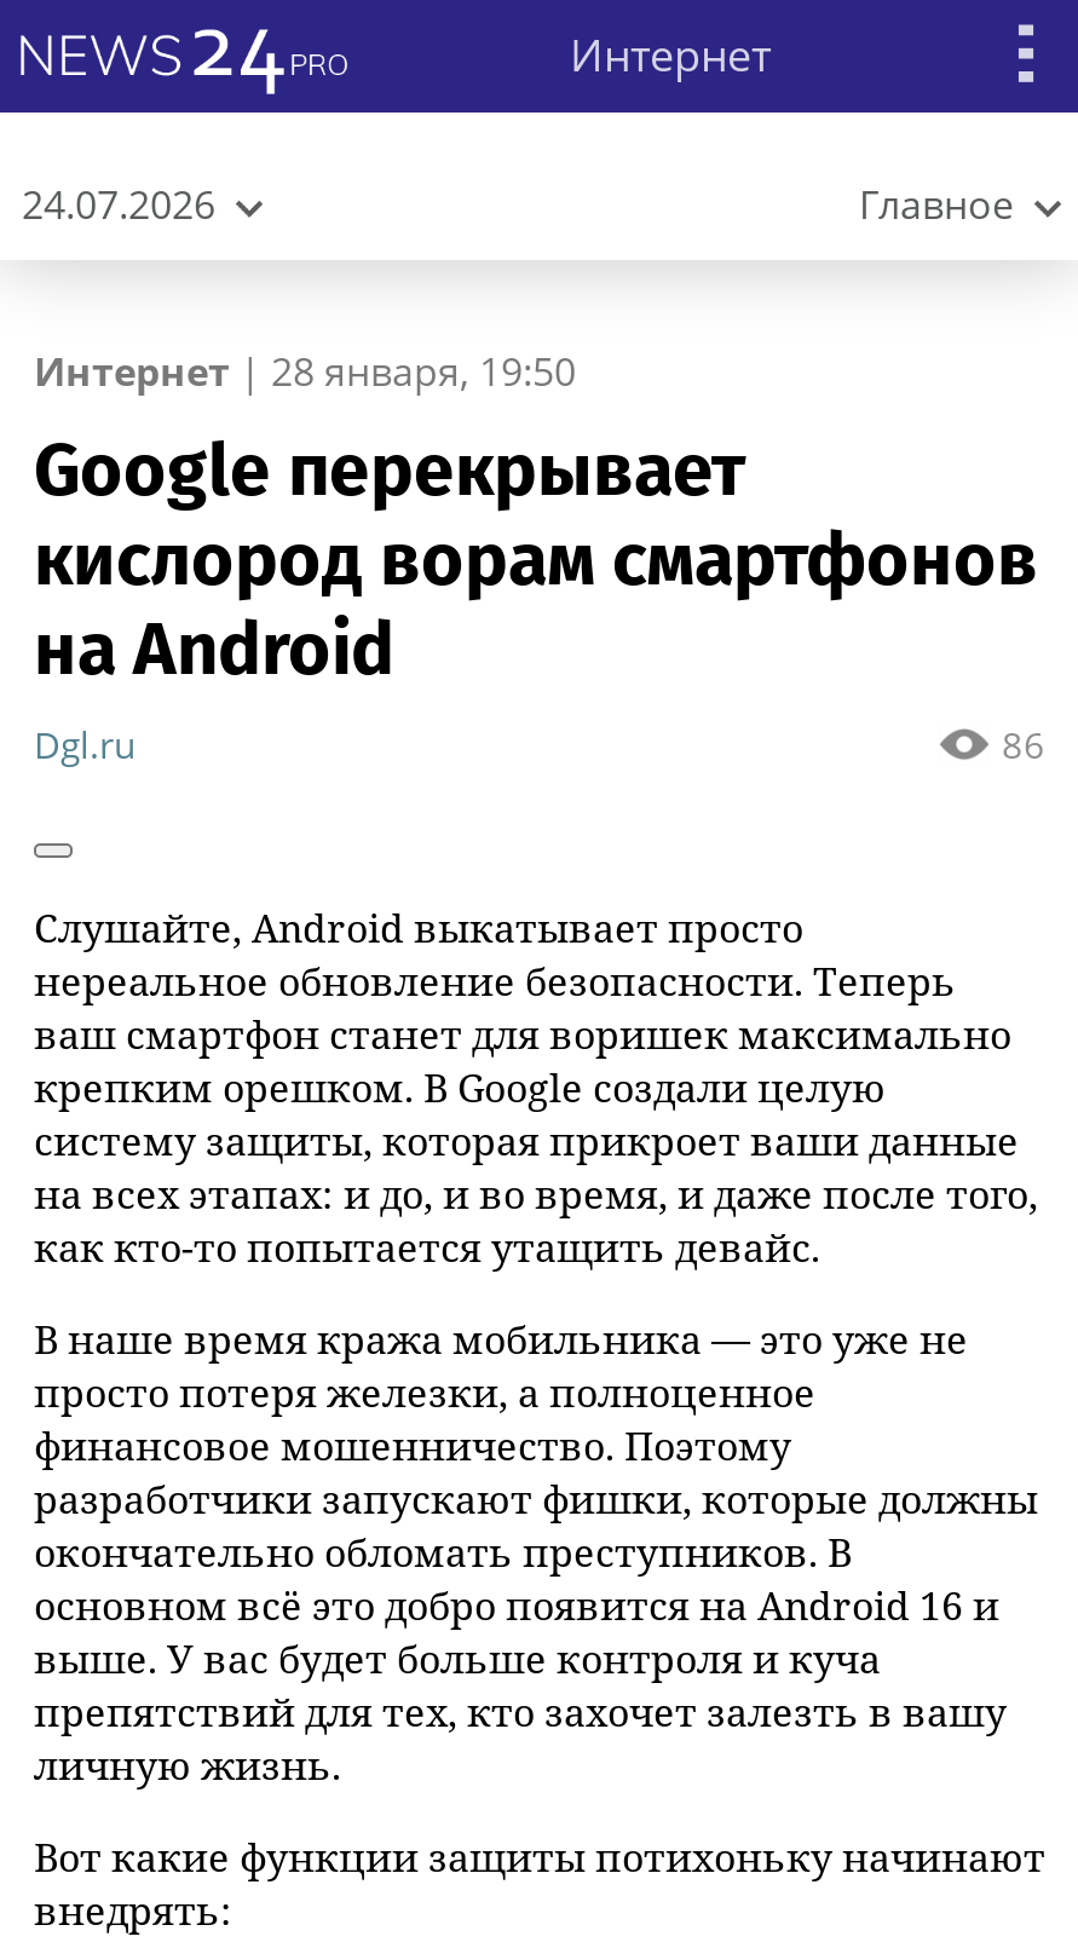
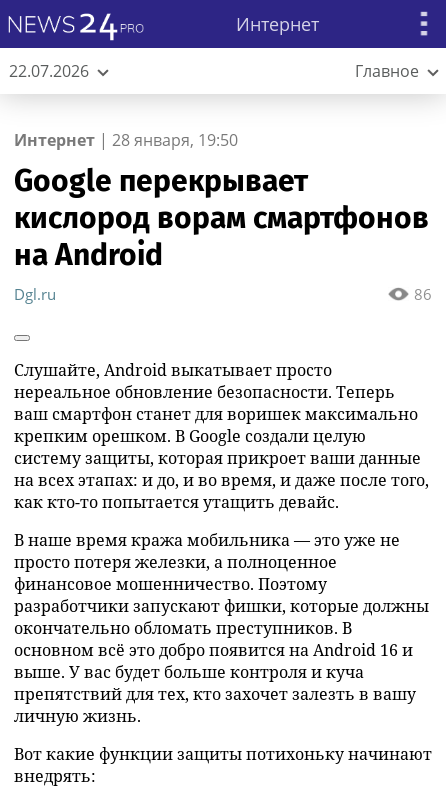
- 24.07.2026
+ 22.07.2026
